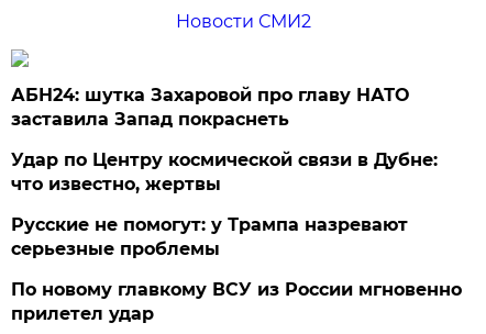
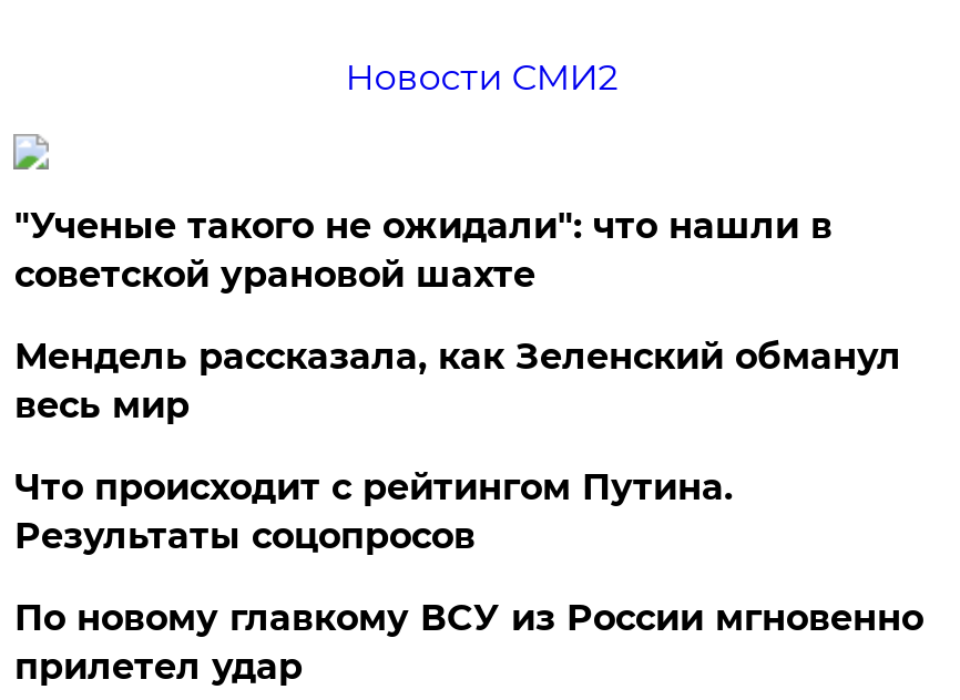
- АБН24: шутка Захаровой про главу НАТО
- заставила Запад покраснеть
+ "Ученые такого не ожидали": что нашли в
+ советской урановой шахте

- Удар по Центру космической связи в Дубне:
- что известно, жертвы
+ Мендель рассказала, как Зеленский обманул
+ весь мир

- Русские не помогут: у Трампа назревают
- серьезные проблемы
+ Что происходит с рейтингом Путина.
+ Результаты соцопросов
